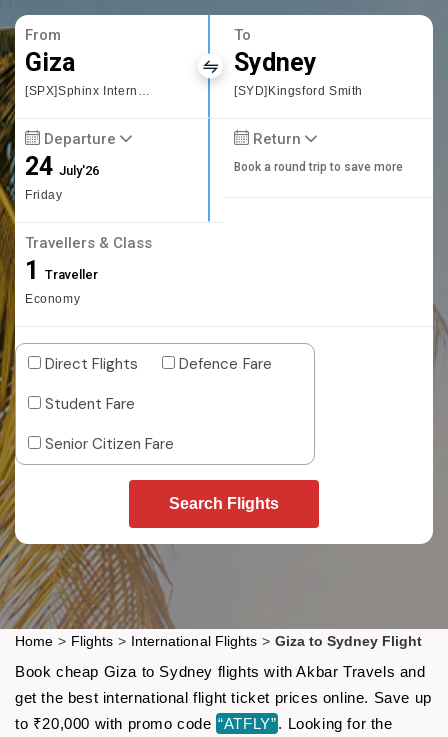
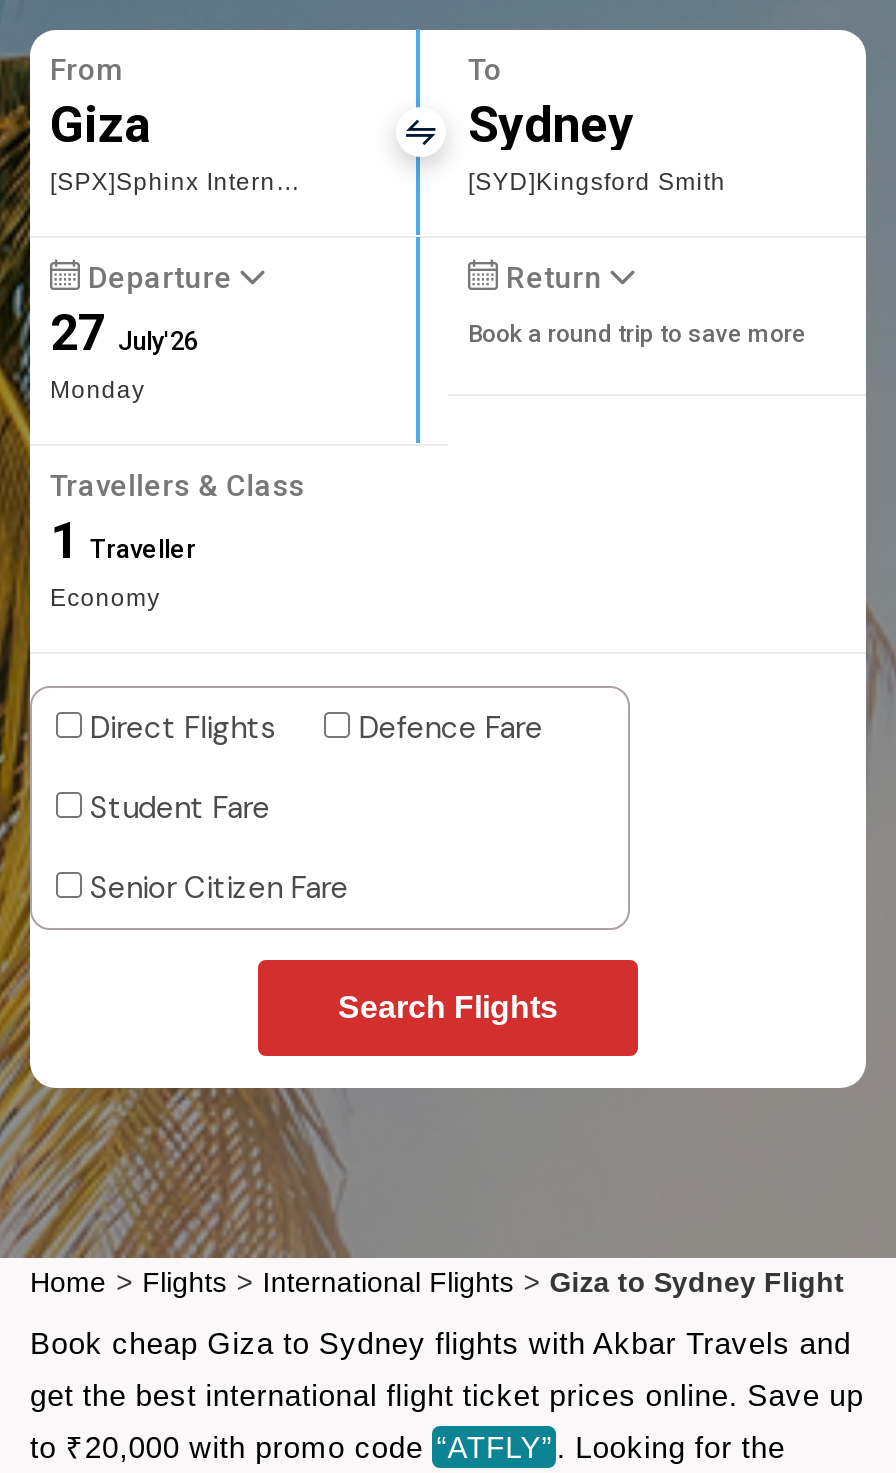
- 24 July'26
- Friday
+ 27 July'26
+ Monday
